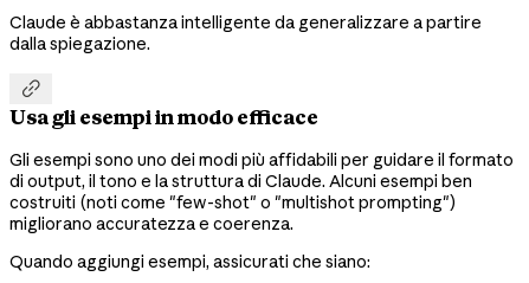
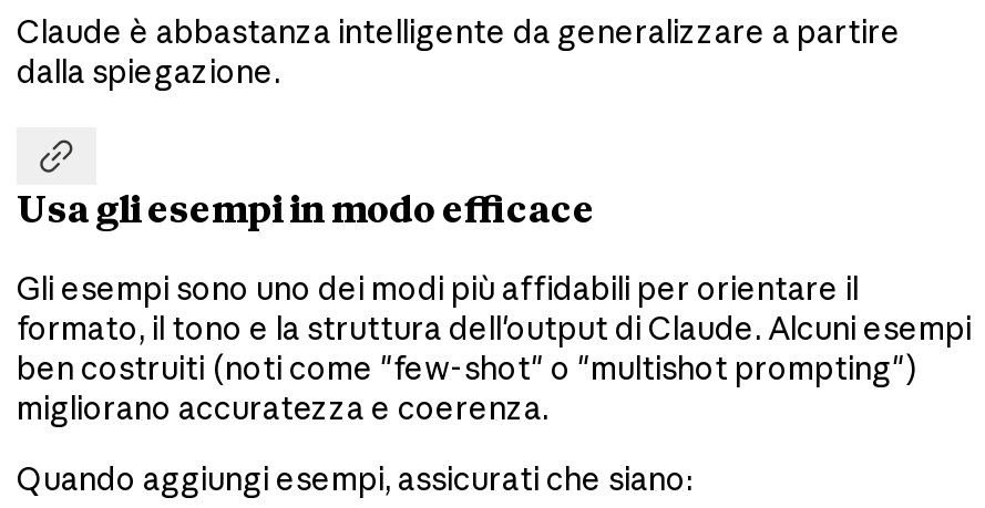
- Gli esempi sono uno dei modi più affidabili per guidare il formato
- di output, il tono e la struttura di Claude. Alcuni esempi ben
- costruiti (noti come "few-shot" o "multishot prompting")
+ Gli esempi sono uno dei modi più affidabili per orientare il
+ formato, il tono e la struttura dell'output di Claude. Alcuni esempi
+ ben costruiti (noti come "few-shot" o "multishot prompting")
